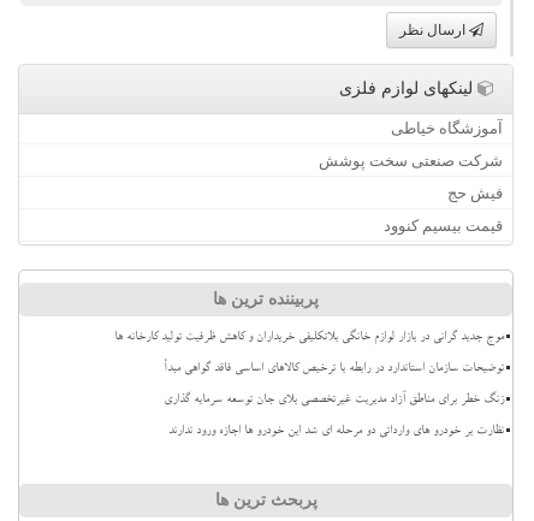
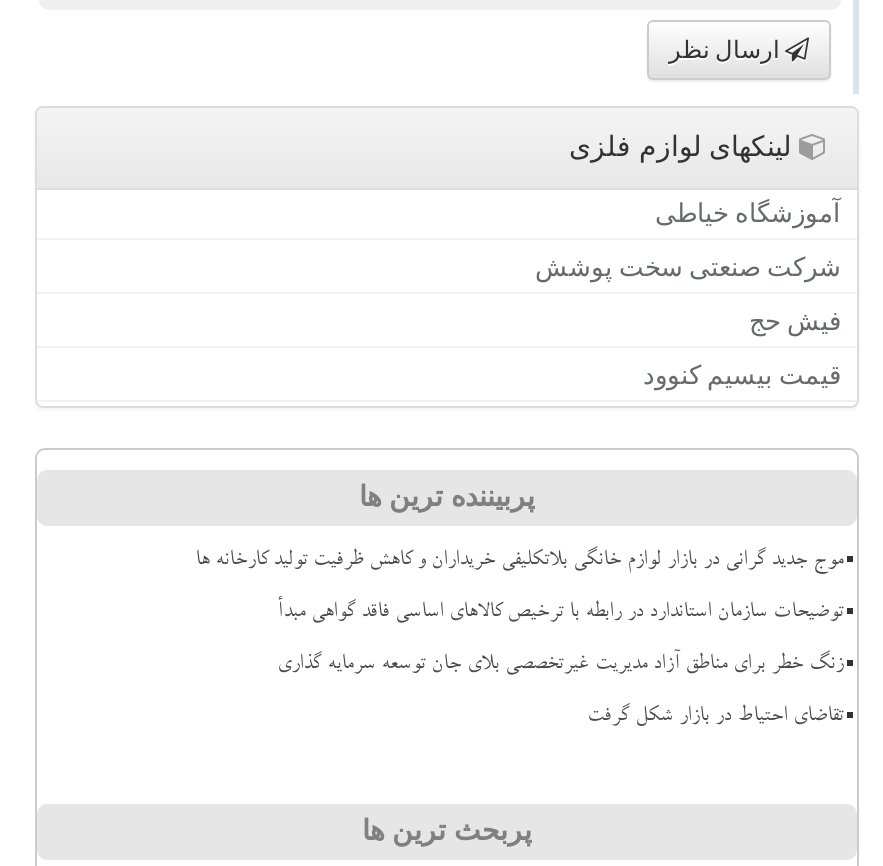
- نظارت بر خودرو های وارداتی دو مرحله ای شد این خودرو ها اجازه ورود ندارند
+ تقاضای احتیاط در بازار شکل گرفت
